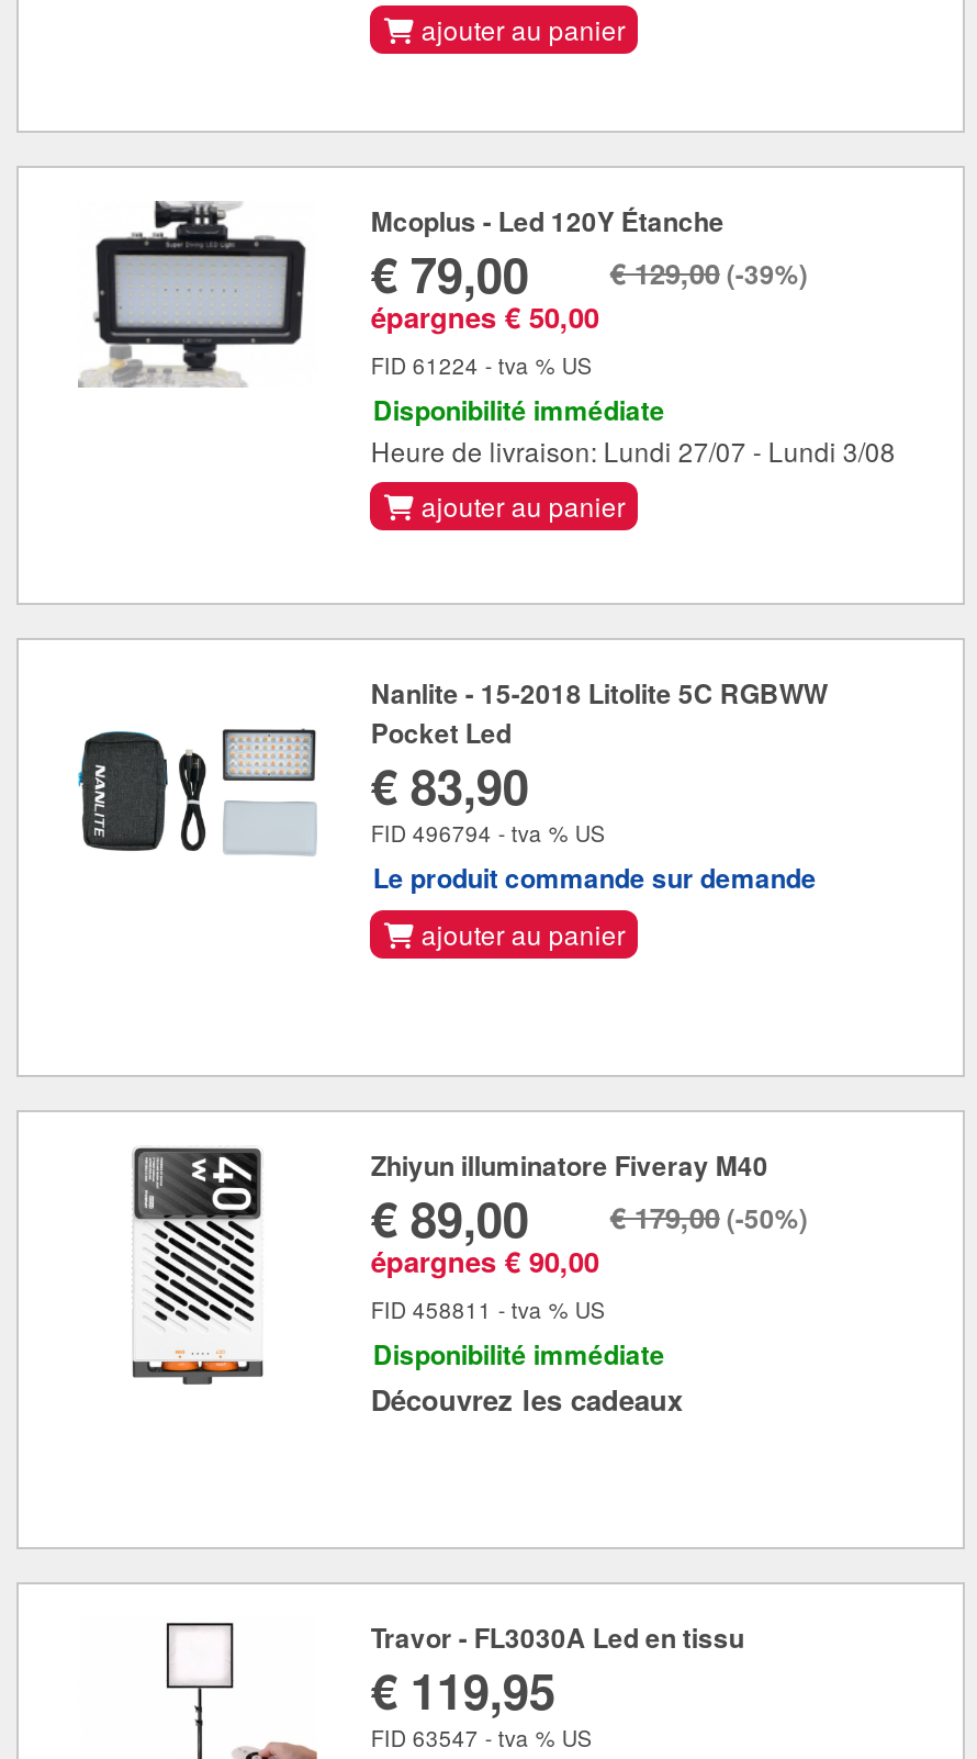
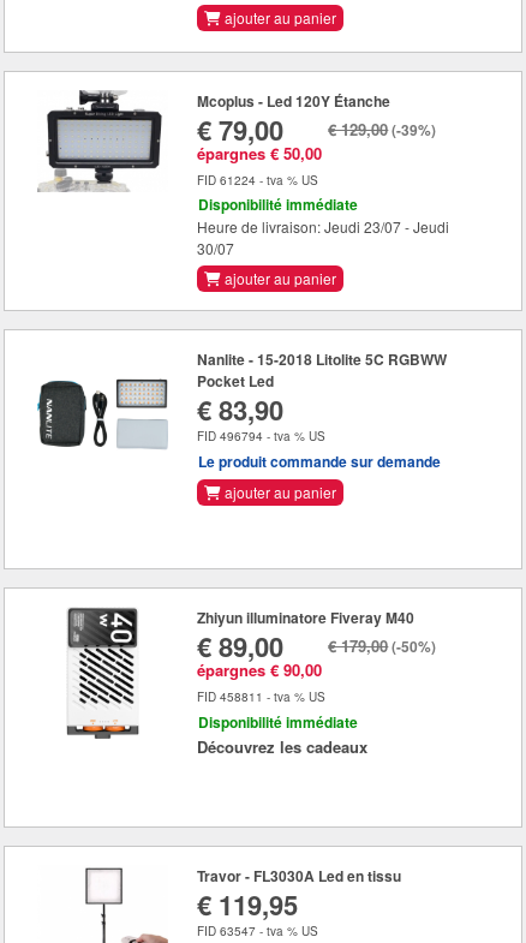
- Heure de livraison: Lundi 27/07 - Lundi 3/08
+ Heure de livraison: Jeudi 23/07 - Jeudi
+ 30/07
